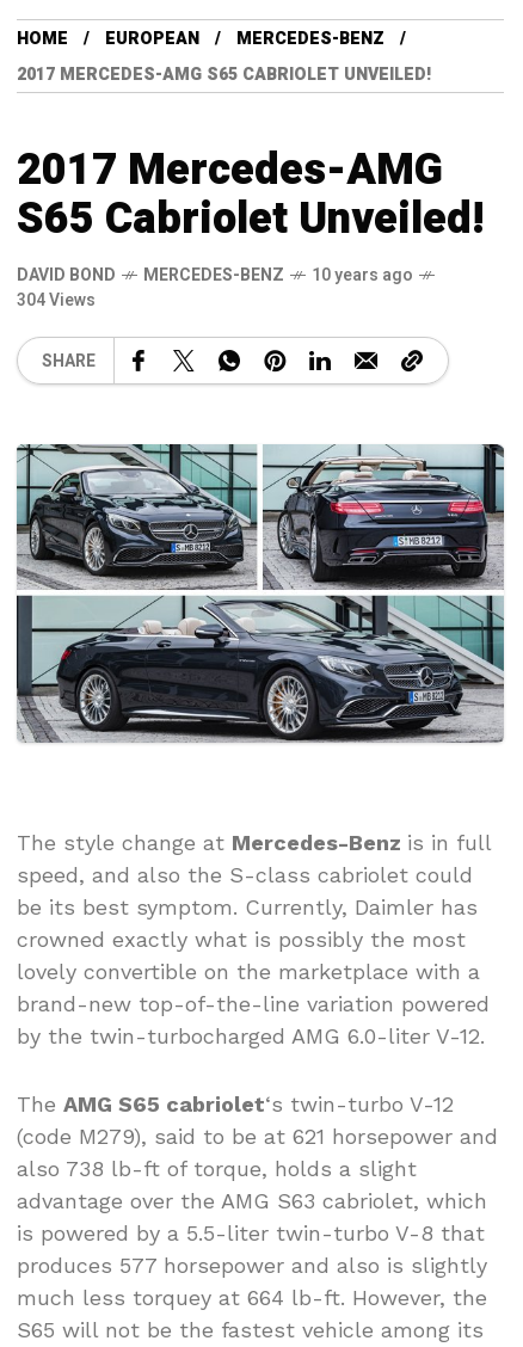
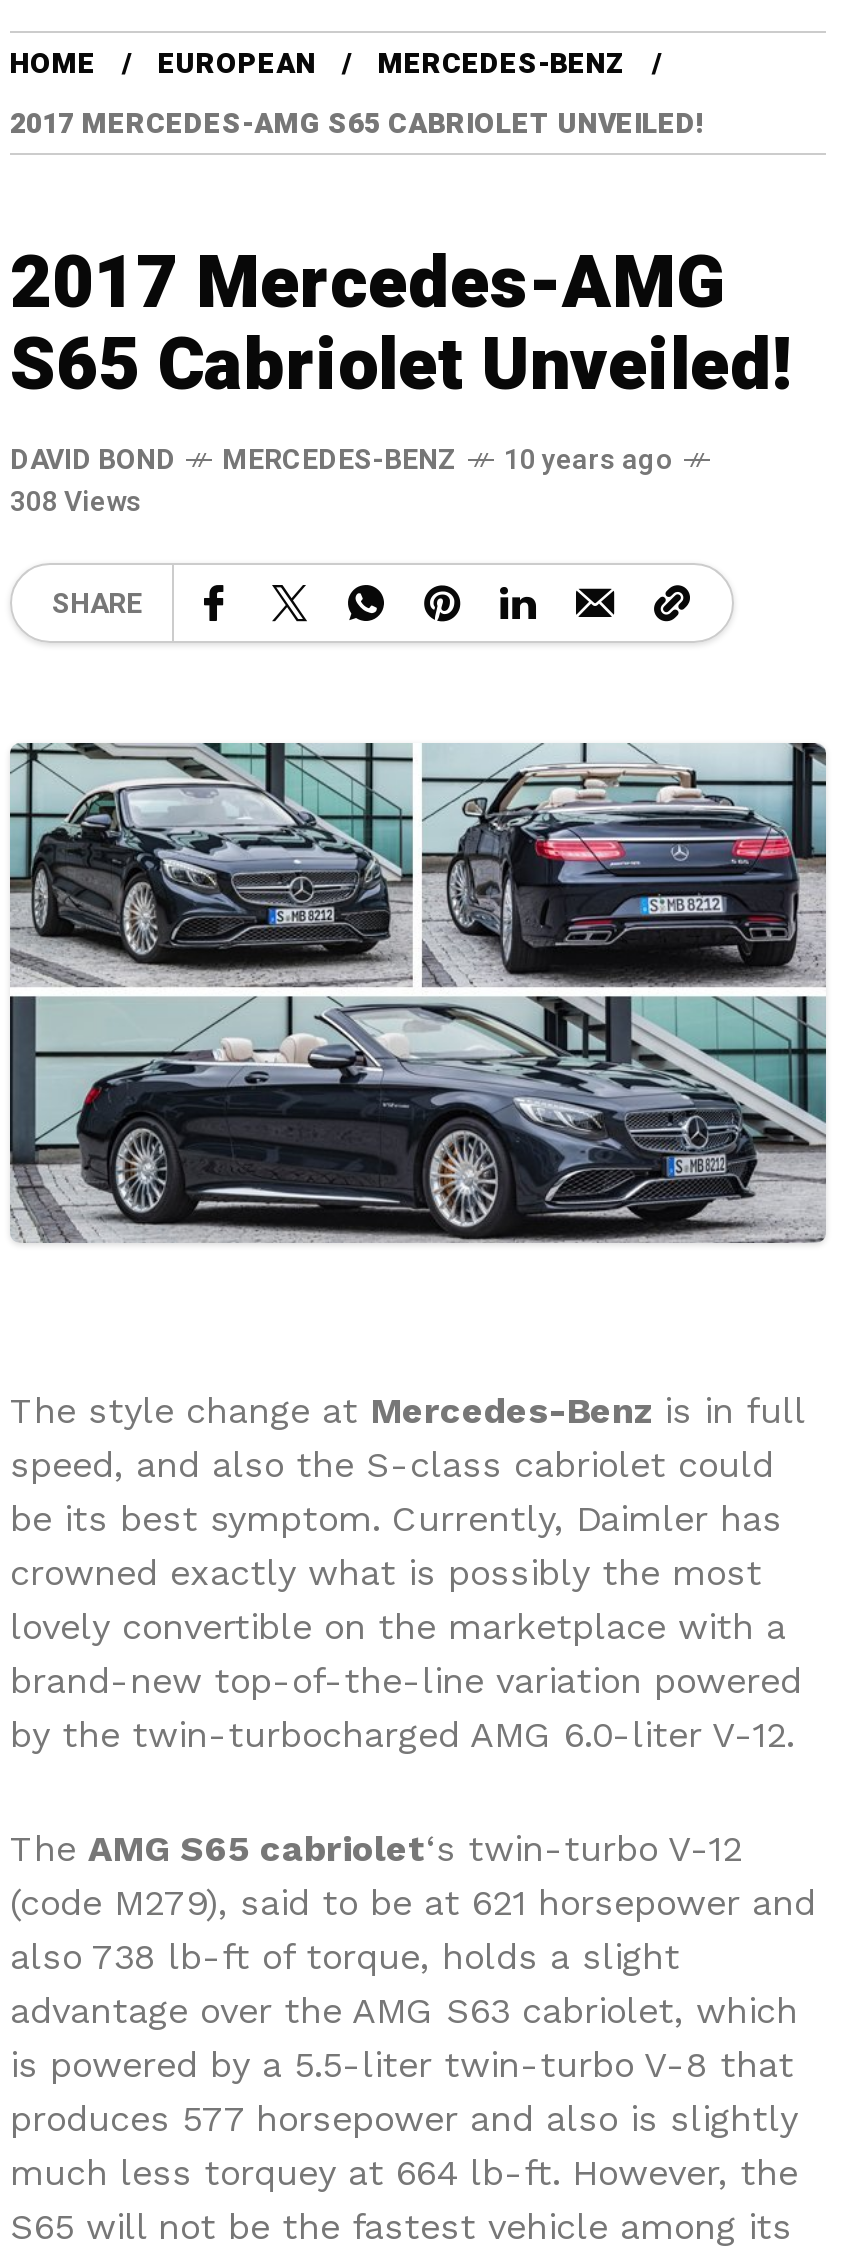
- 304 Views
+ 308 Views
